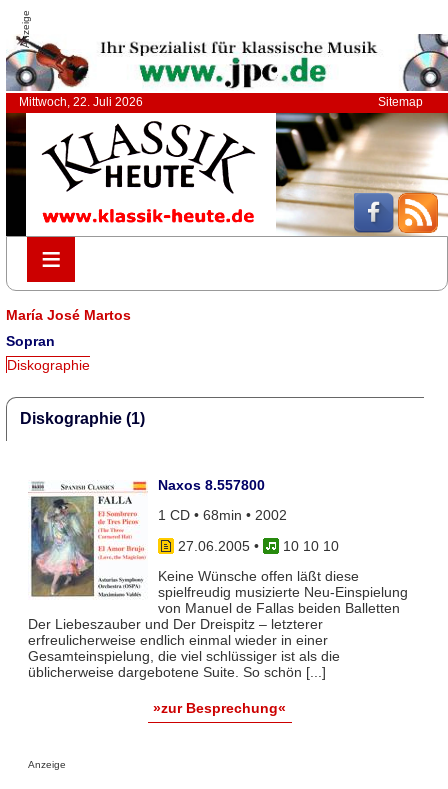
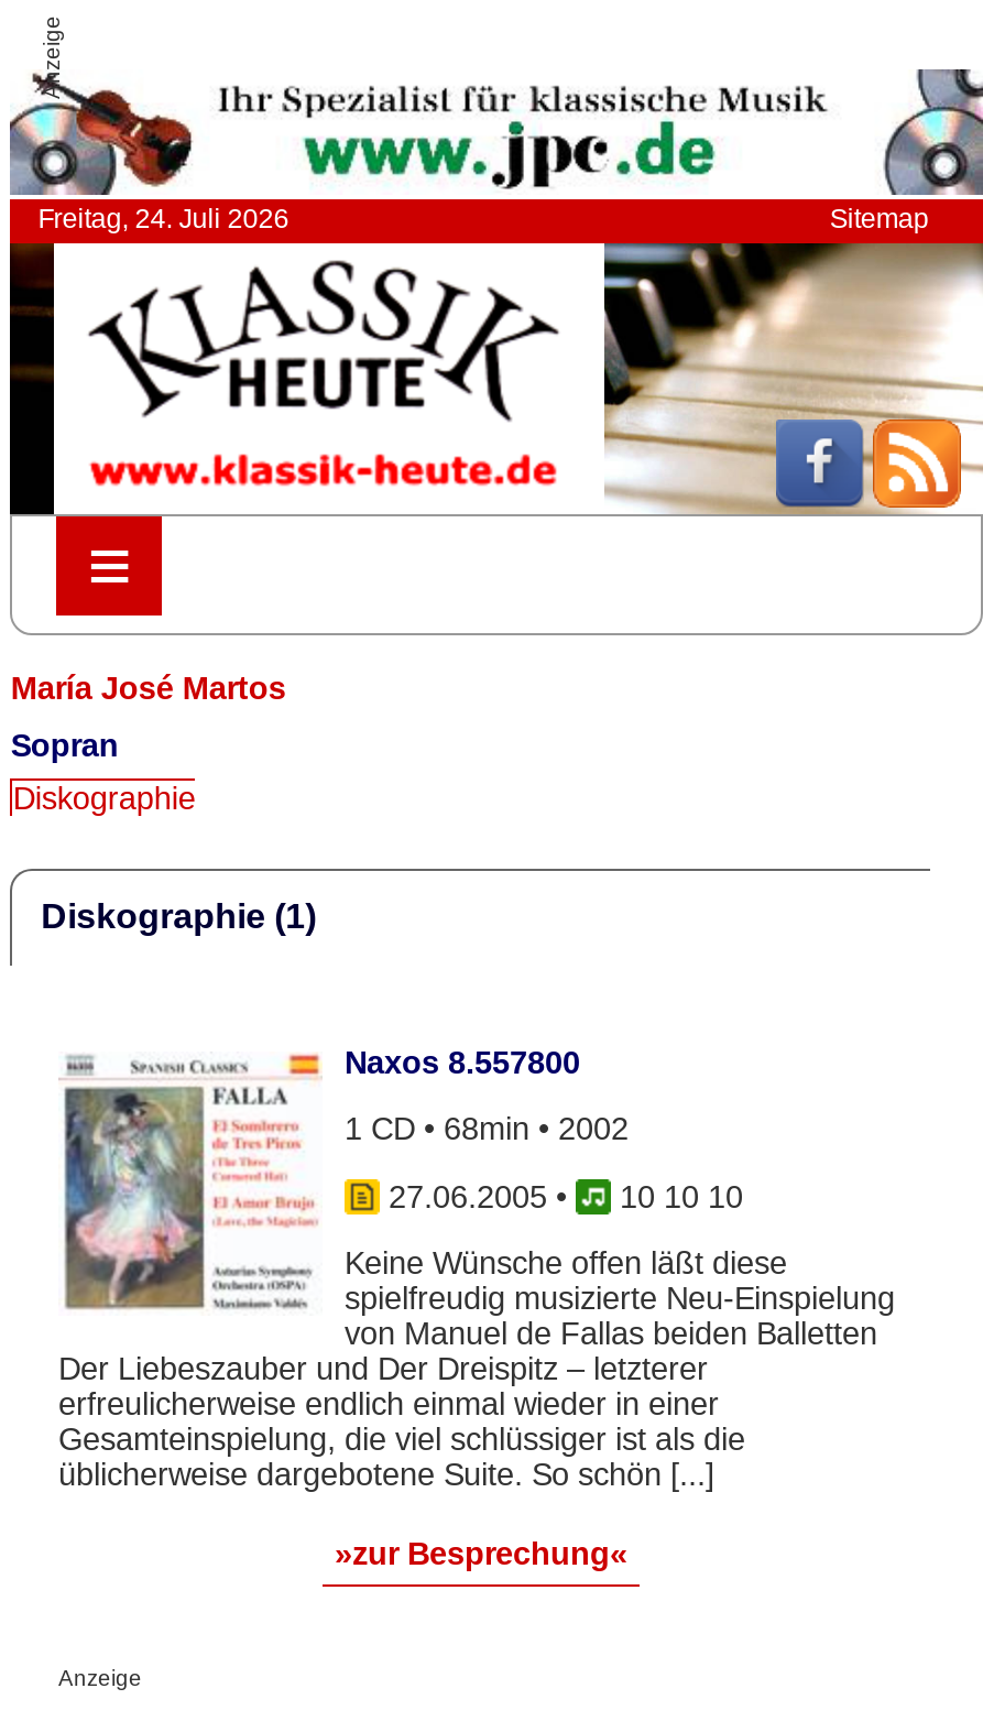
- Mittwoch, 22. Juli 2026
+ Freitag, 24. Juli 2026
